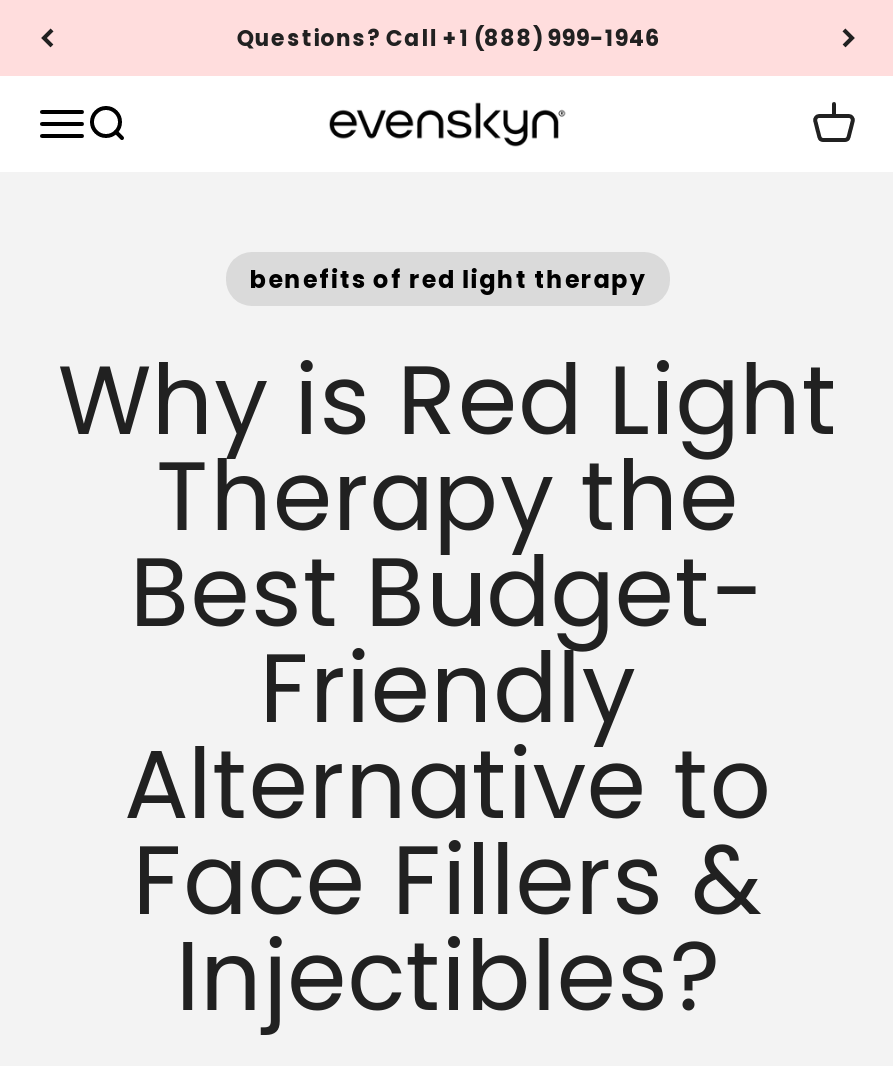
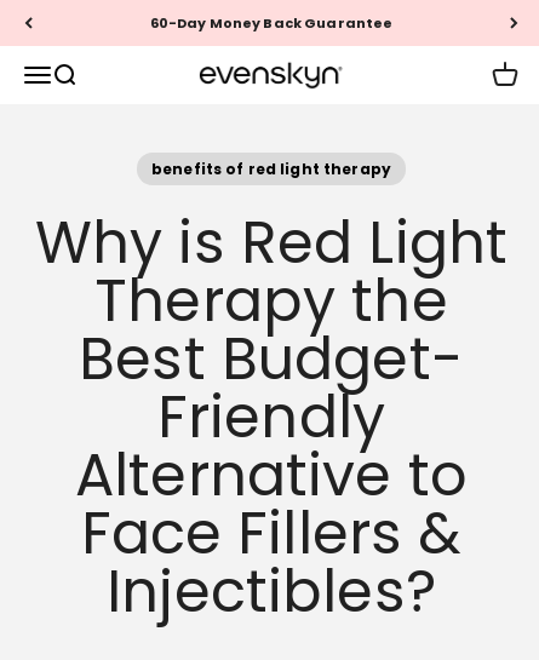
- Questions? Call +1 (888) 999-1946
+ 60-Day Money Back Guarantee
